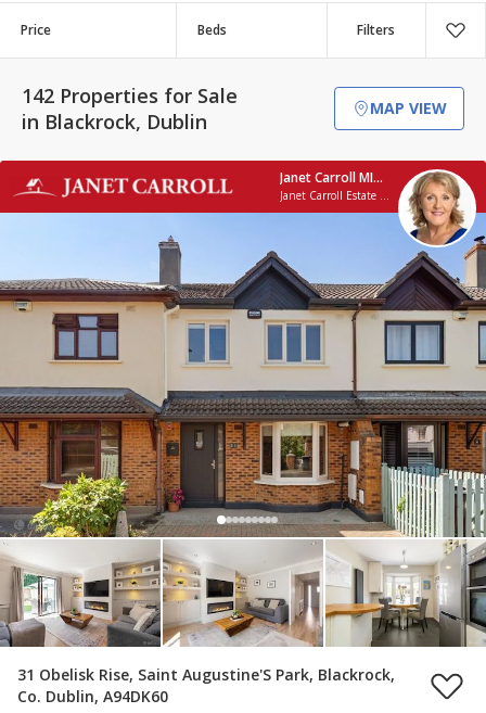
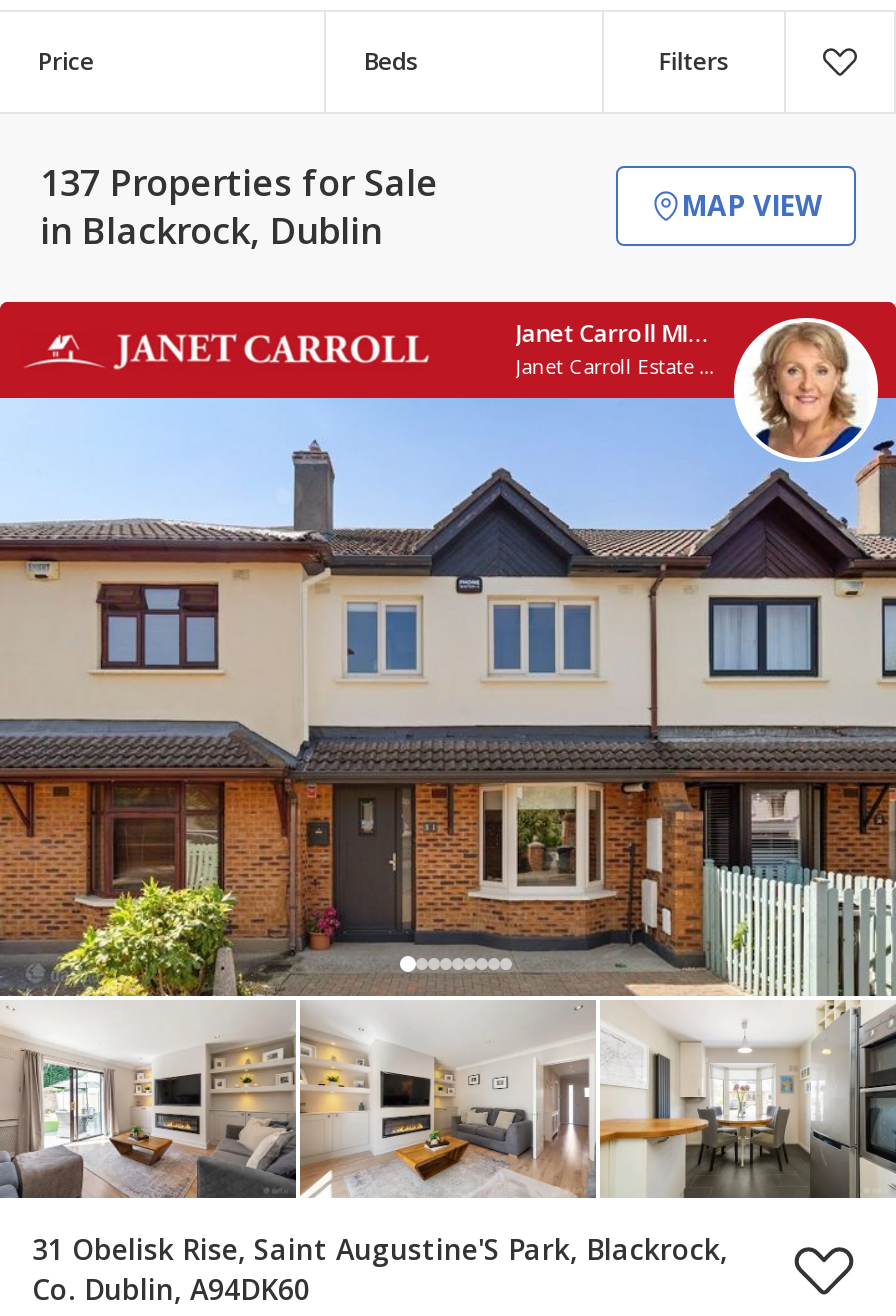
- 142 Properties for Sale
+ 137 Properties for Sale
